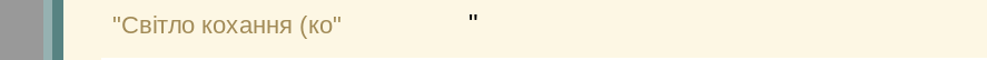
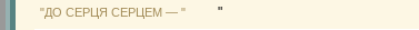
- "Світло кохання (ко"
+ "ДО СЕРЦЯ СЕРЦЕМ — "
